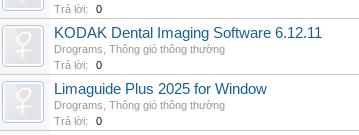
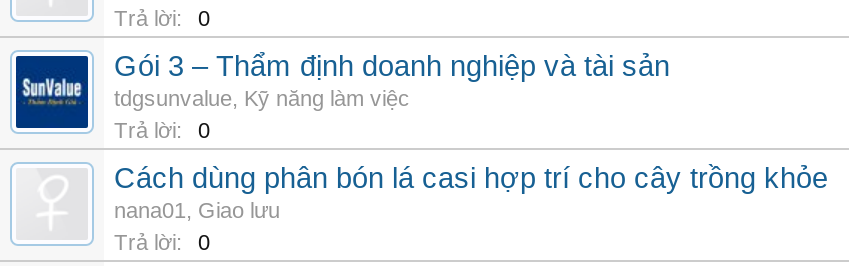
+ [image]

- KODAK Dental Imaging Software 6.12.11
- Drograms, Thông gió thông thường
+ Gói 3 – Thẩm định doanh nghiệp và tài sản
+ tdgsunvalue, Kỹ năng làm việc

- Limaguide Plus 2025 for Window
- Drograms, Thông gió thông thường
+ Cách dùng phân bón lá casi hợp trí cho cây trồng khỏe
+ nana01, Giao lưu
